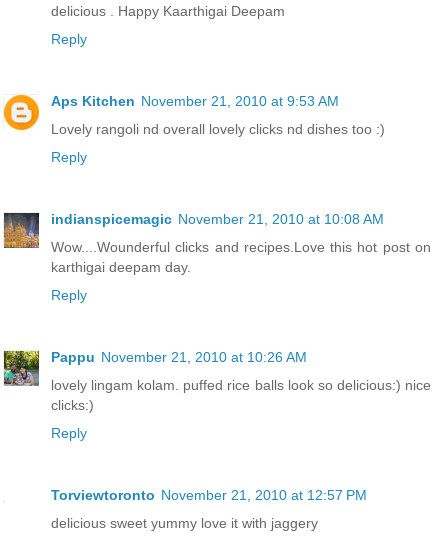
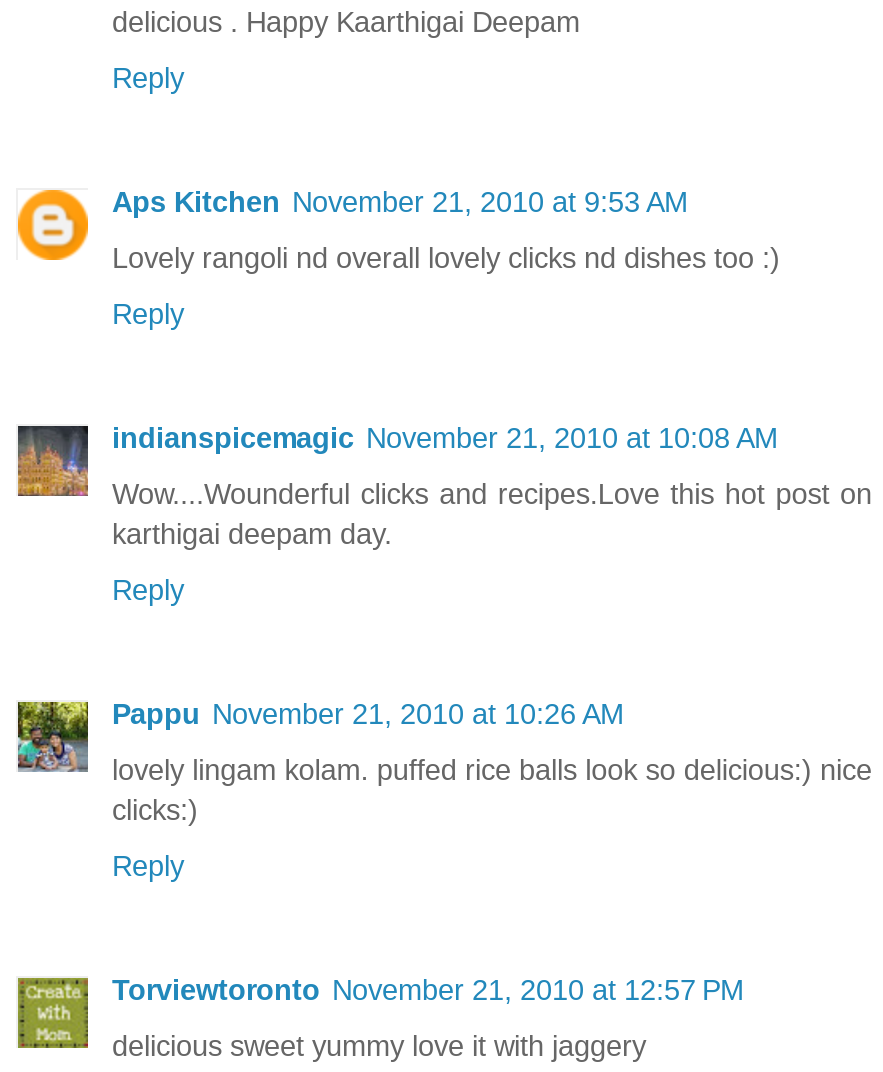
+ [image]
